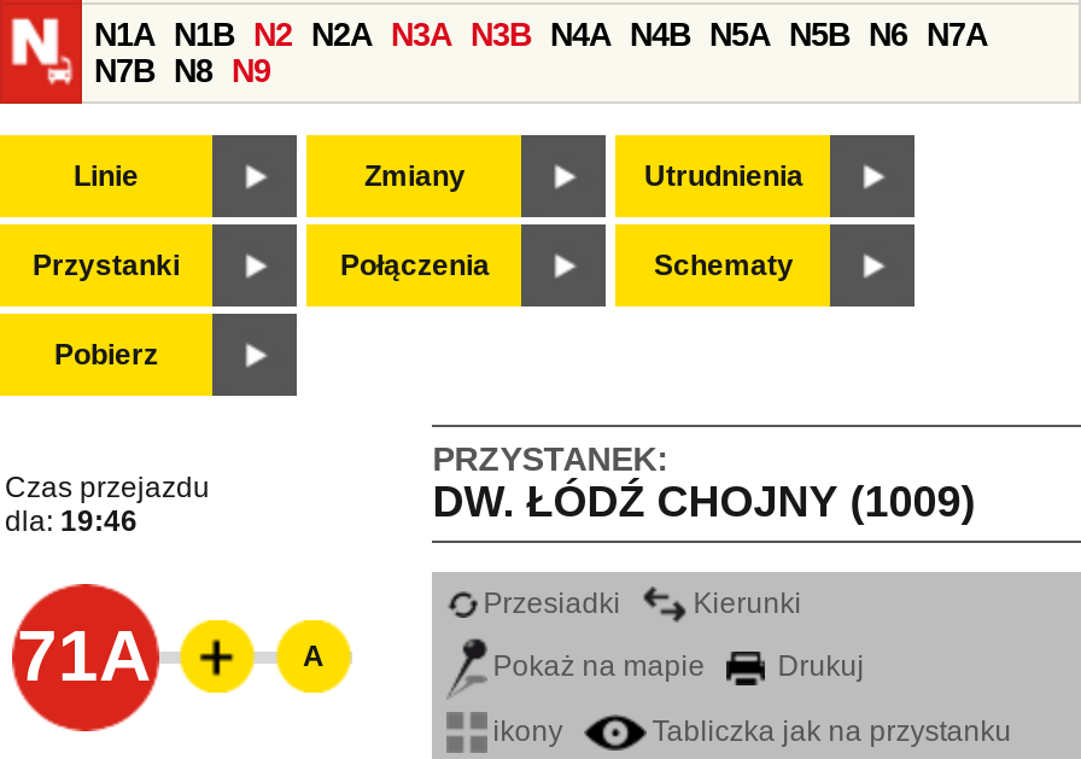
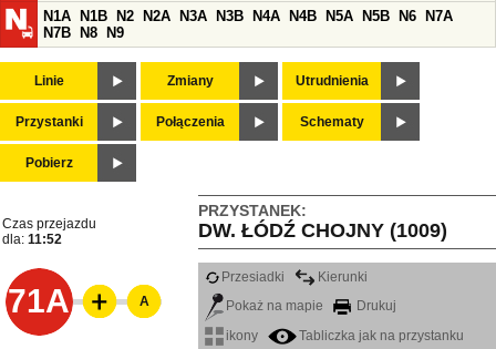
- dla: 19:46
+ dla: 11:52
